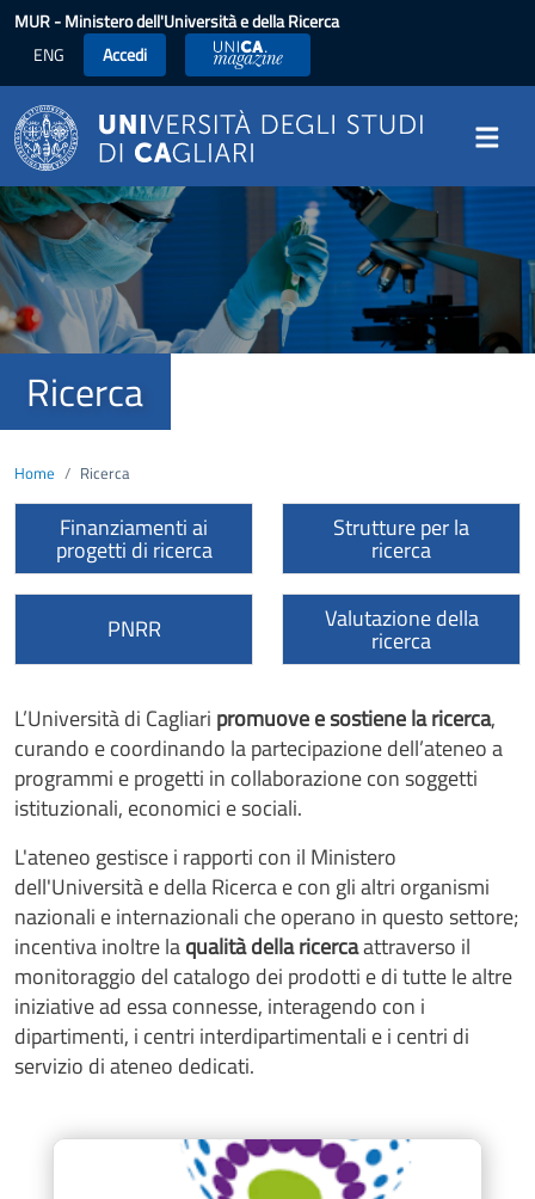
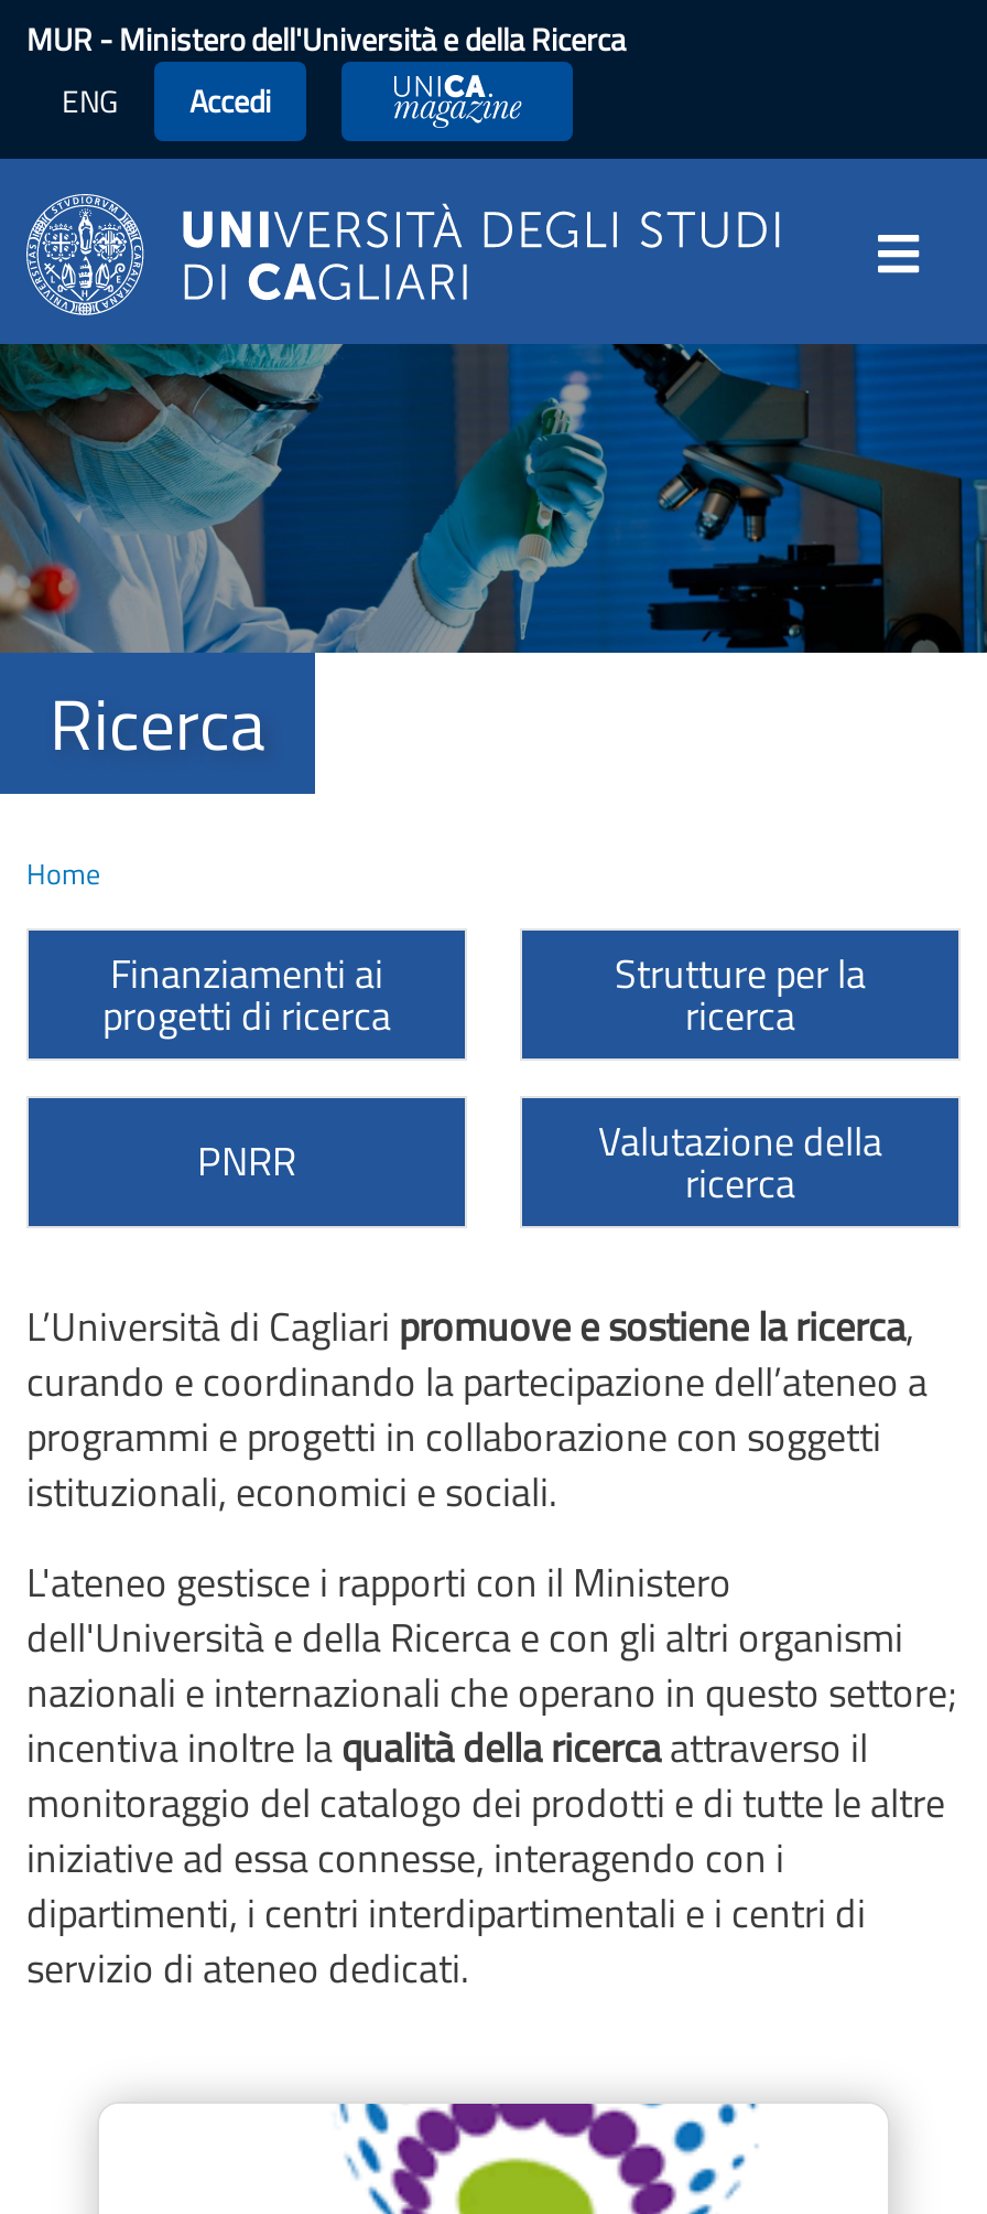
- Ricerca
